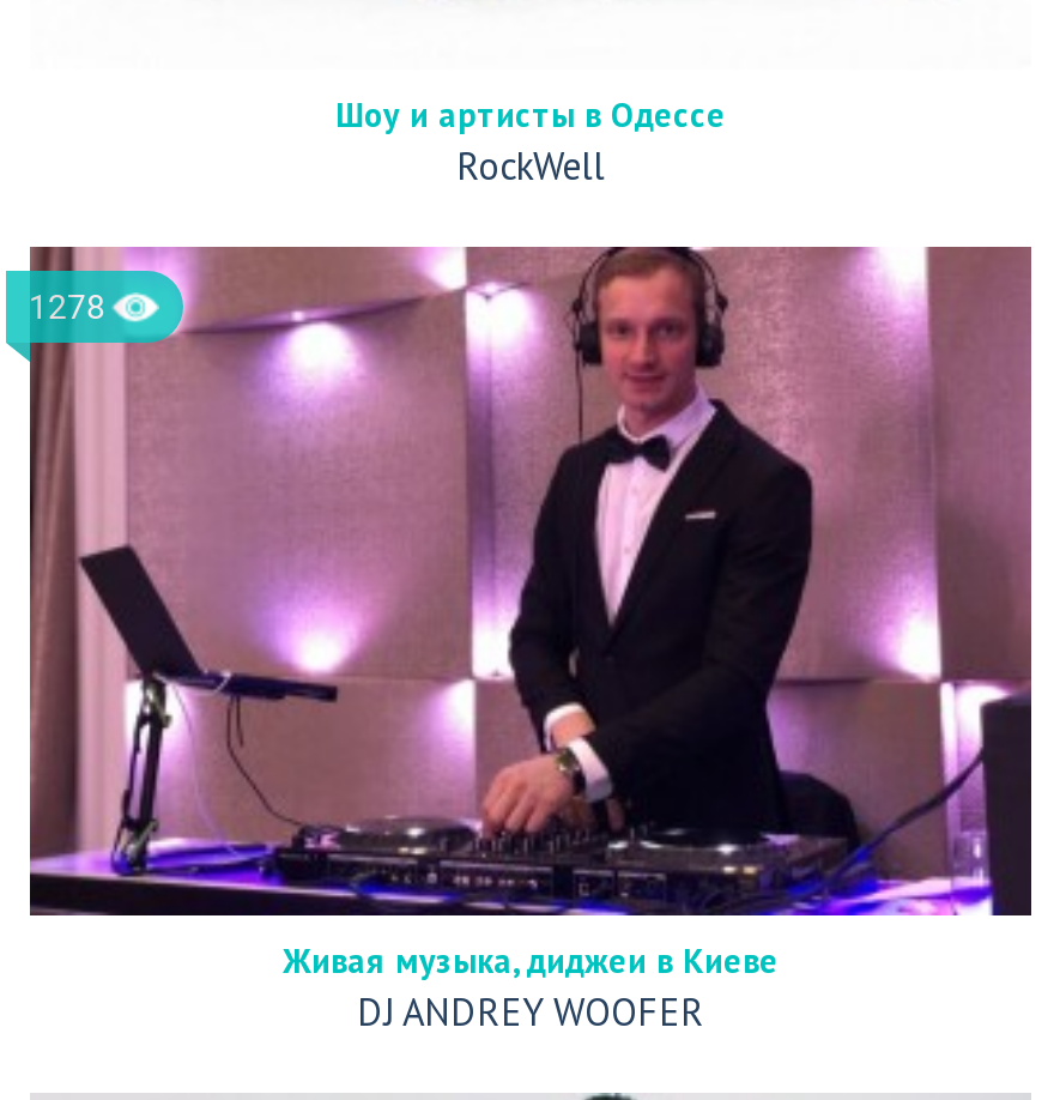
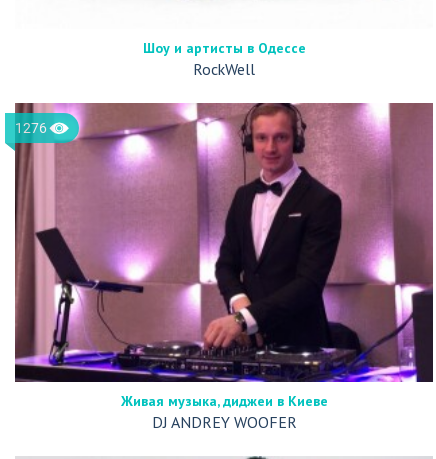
- 1278
+ 1276
